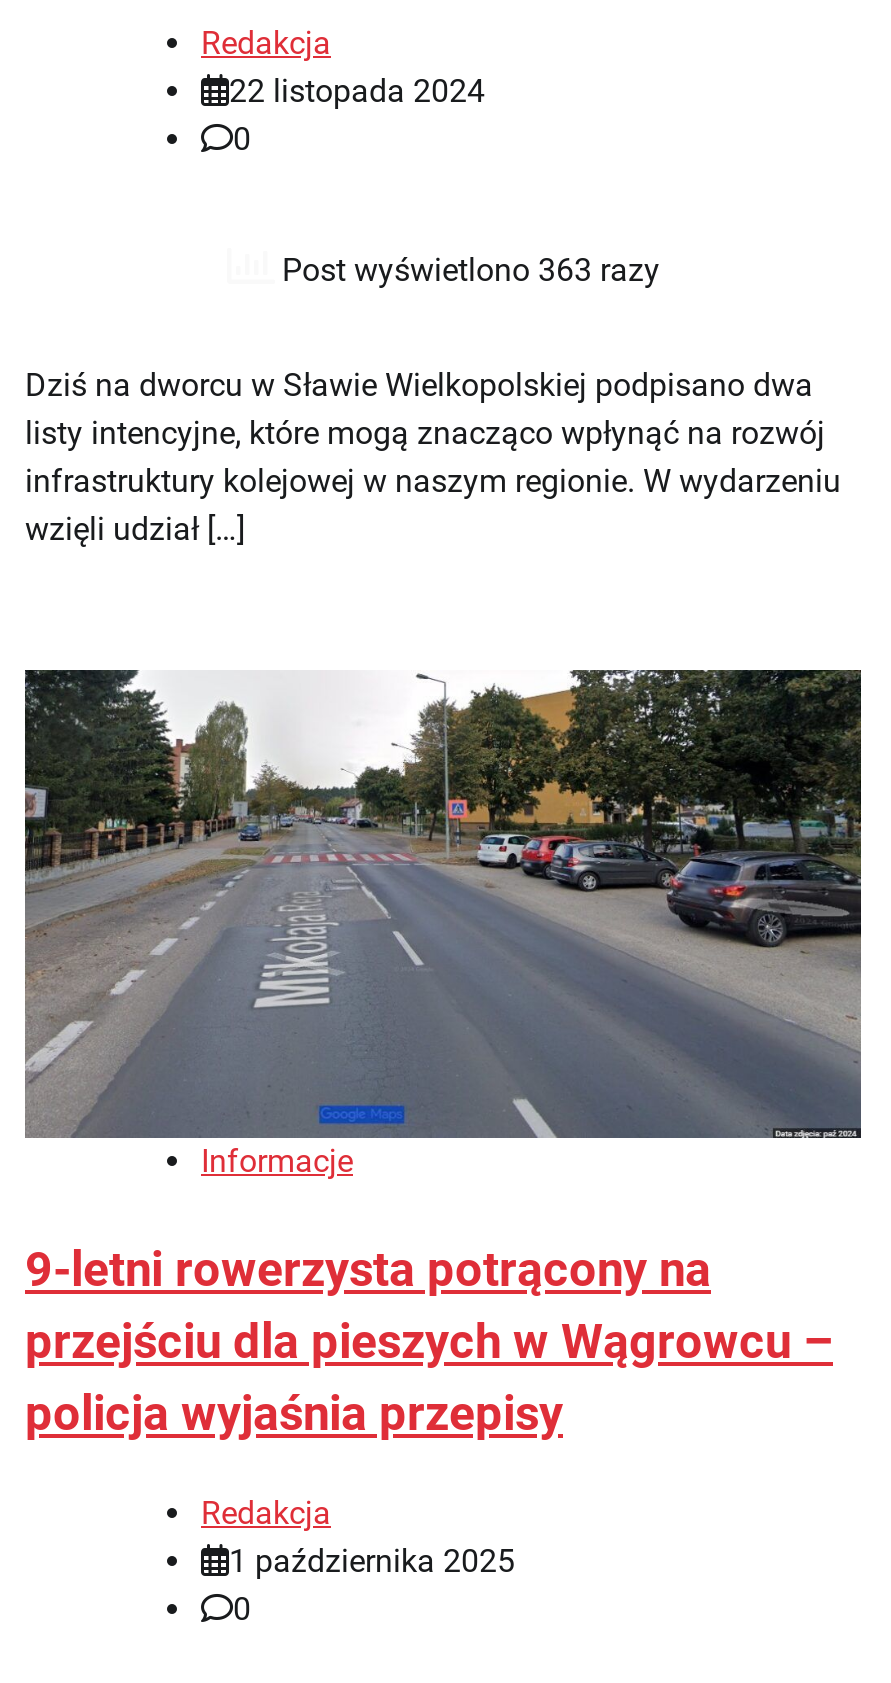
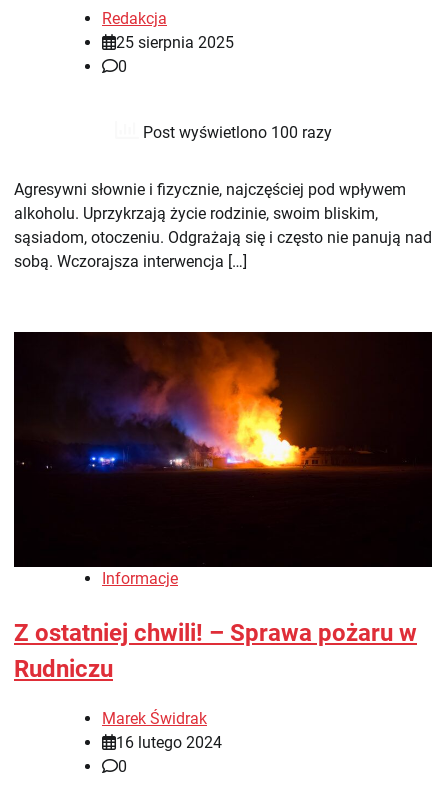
- 22 listopada 2024
+ 25 sierpnia 2025

- Post wyświetlono 363 razy
+ Post wyświetlono 100 razy

- Dziś na dworcu w Sławie Wielkopolskiej podpisano dwa
- listy intencyjne, które mogą znacząco wpłynąć na rozwój
- infrastruktury kolejowej w naszym regionie. W wydarzeniu
- wzięli udział […]
+ Agresywni słownie i fizycznie, najczęściej pod wpływem
+ alkoholu. Uprzykrzają życie rodzinie, swoim bliskim,
+ sąsiadom, otoczeniu. Odgrażają się i często nie panują nad
+ sobą. Wczorajsza interwencja […]

- [image]
+ [image]

- 9-letni rowerzysta potrącony na
- przejściu dla pieszych w Wągrowcu –
- policja wyjaśnia przepisy
+ Z ostatniej chwili! – Sprawa pożaru w
+ Rudniczu

- Redakcja
- 1 października 2025
+ Marek Świdrak
+ 16 lutego 2024
